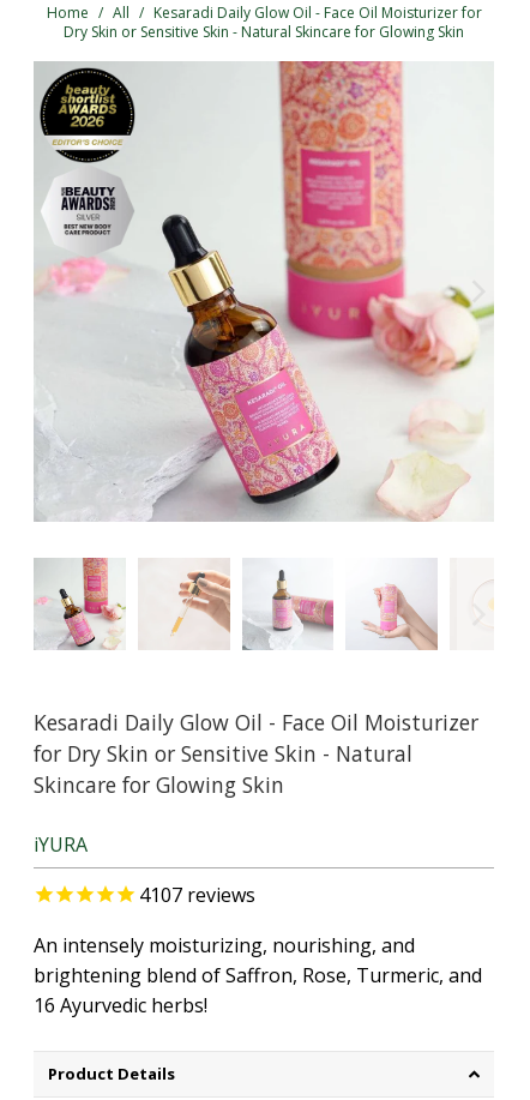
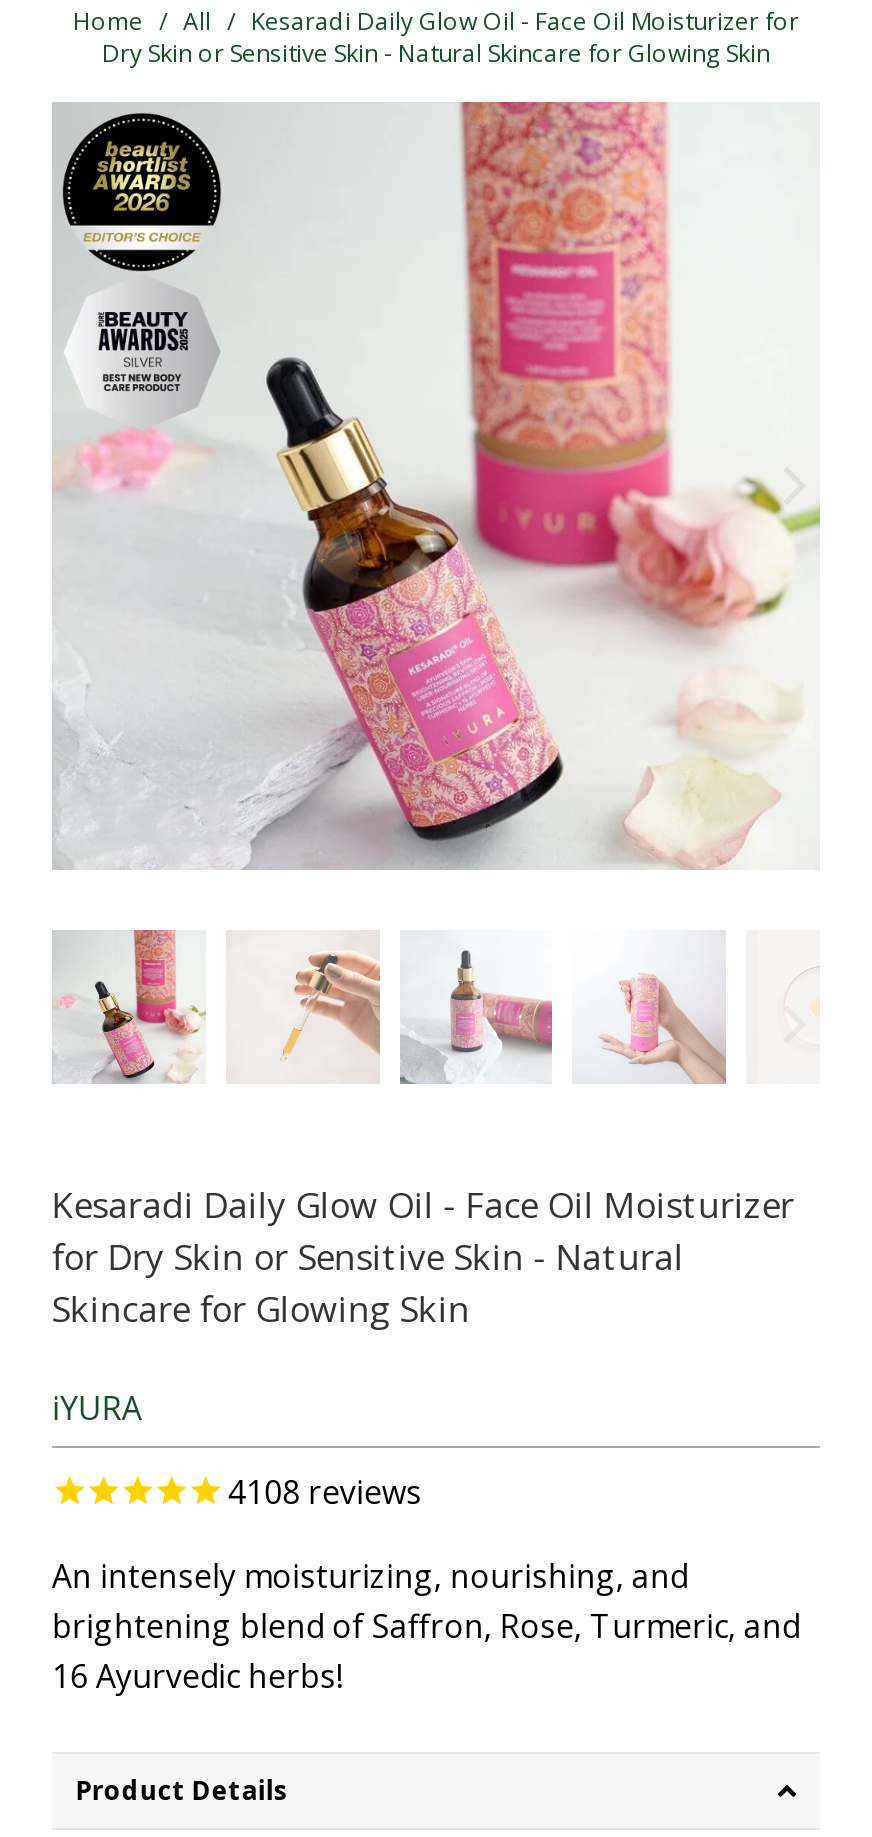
- 4107 reviews
+ 4108 reviews
